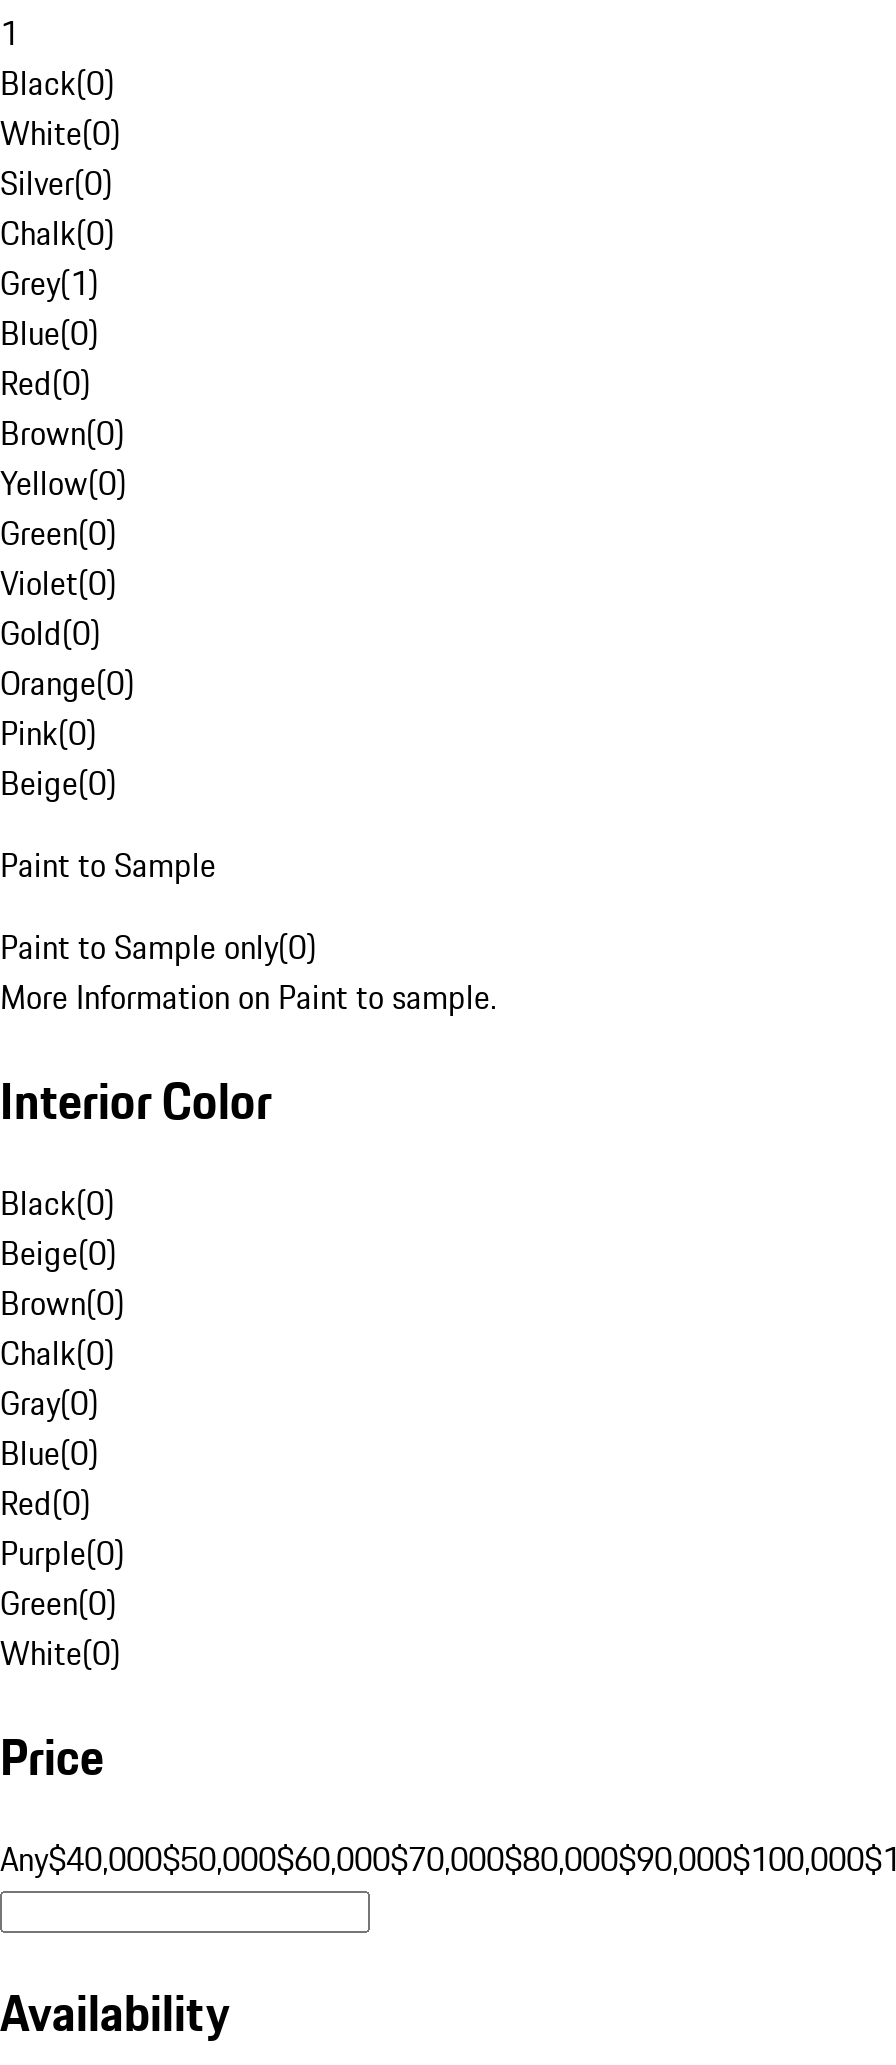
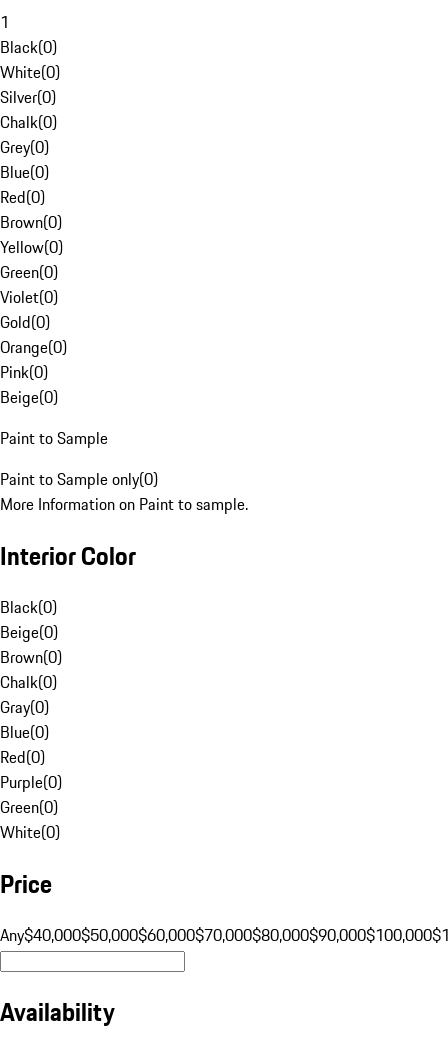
- Grey(1)
+ Grey(0)
